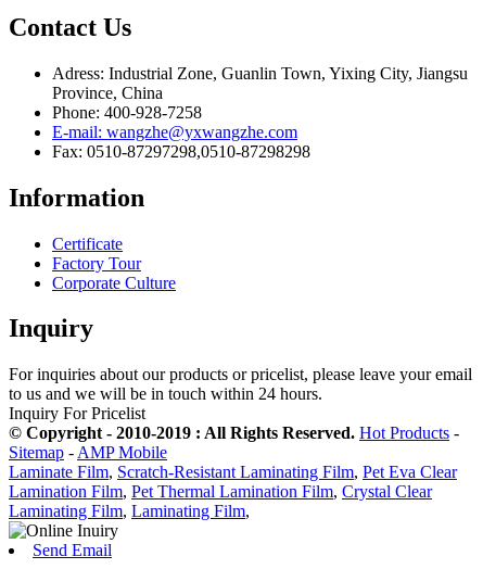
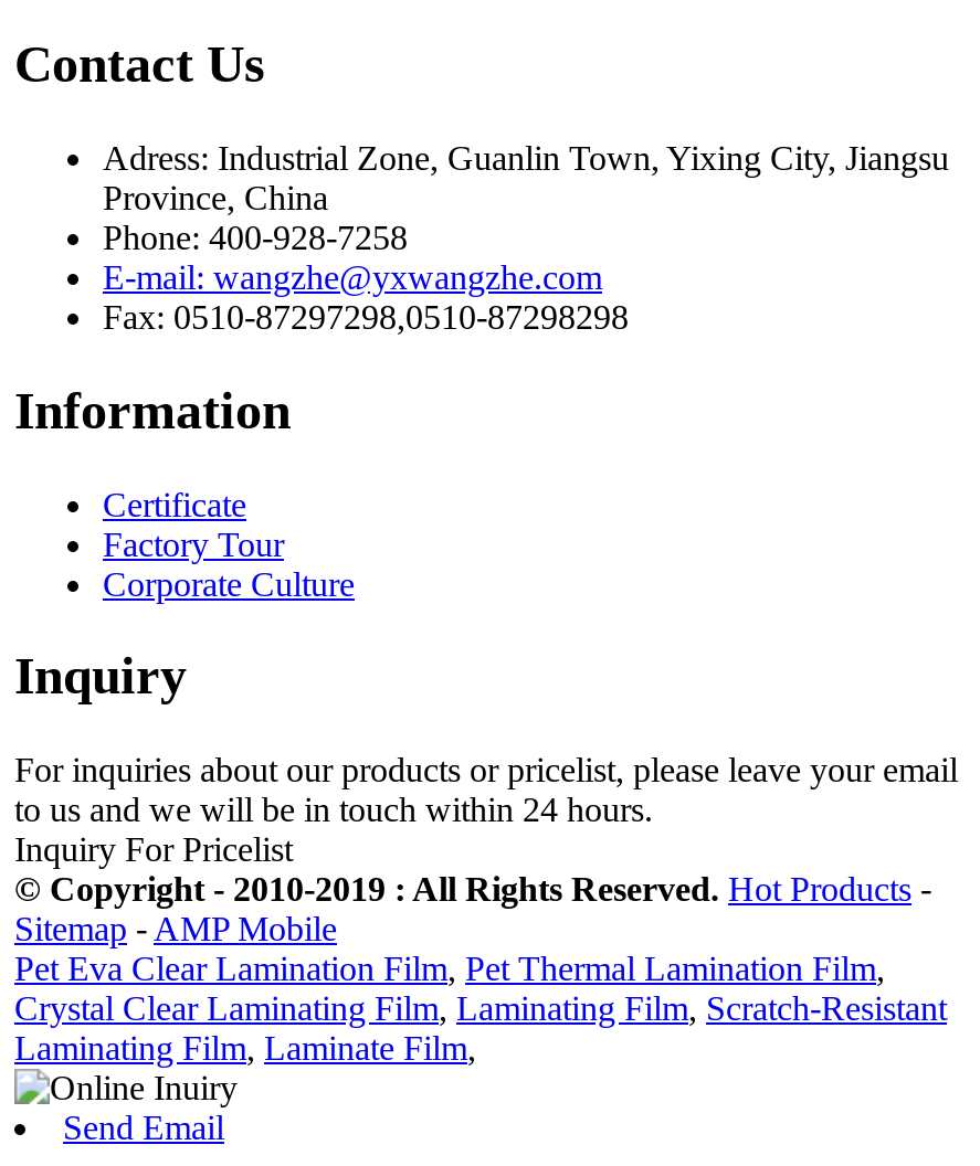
- Laminate Film, Scratch-Resistant Laminating Film, Pet Eva Clear
- Lamination Film, Pet Thermal Lamination Film, Crystal Clear
- Laminating Film, Laminating Film,
+ Pet Eva Clear Lamination Film, Pet Thermal Lamination Film,
+ Crystal Clear Laminating Film, Laminating Film, Scratch-Resistant
+ Laminating Film, Laminate Film,
